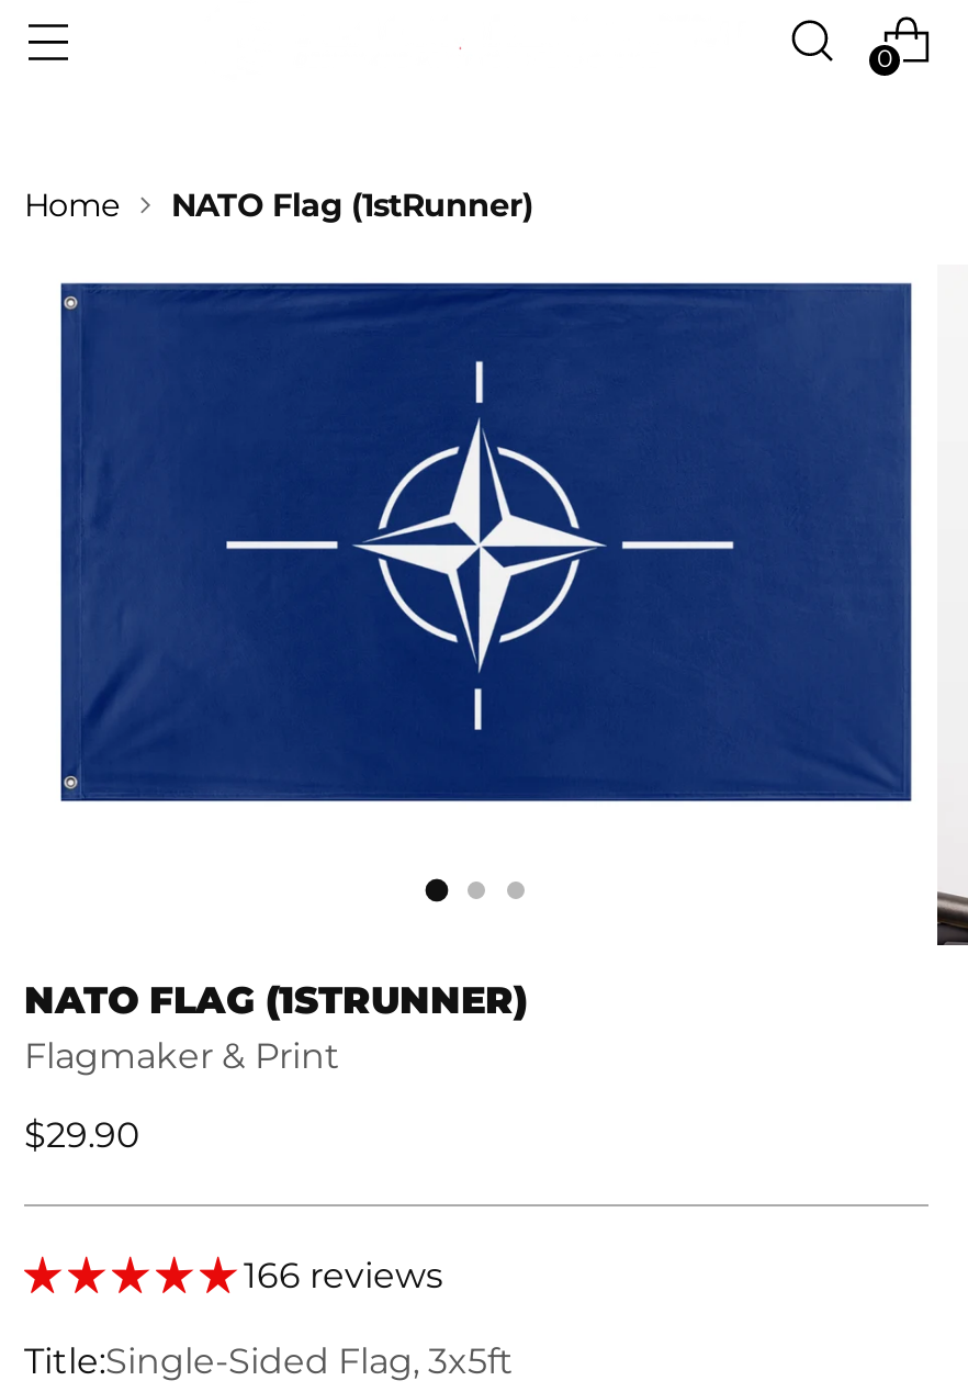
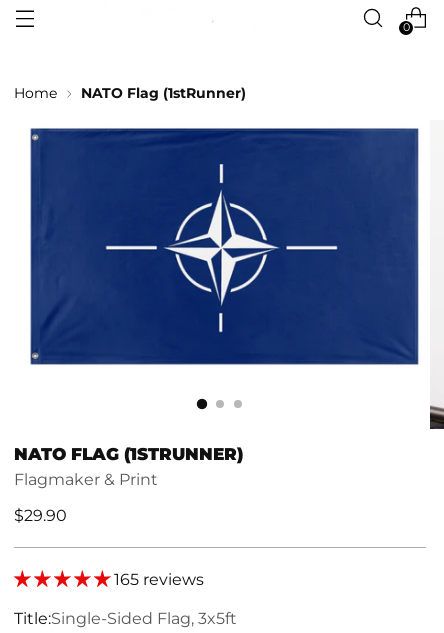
- 166 reviews
+ 165 reviews
